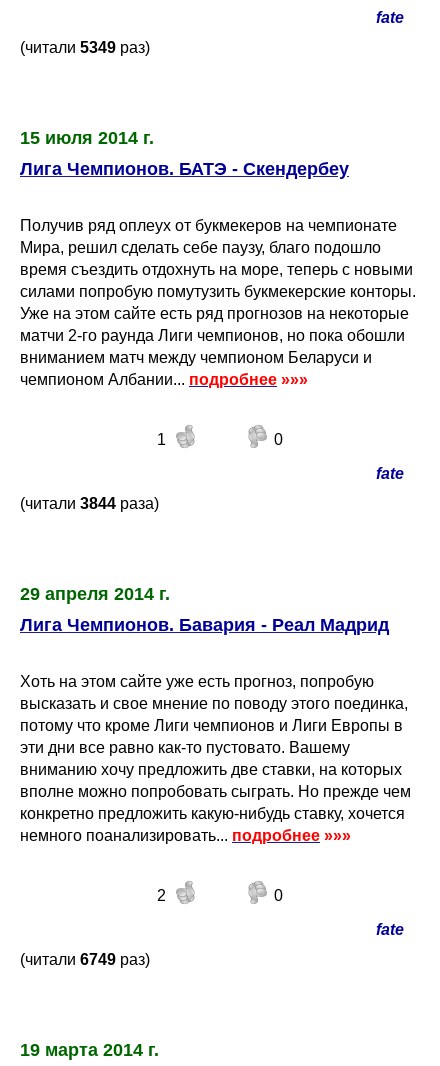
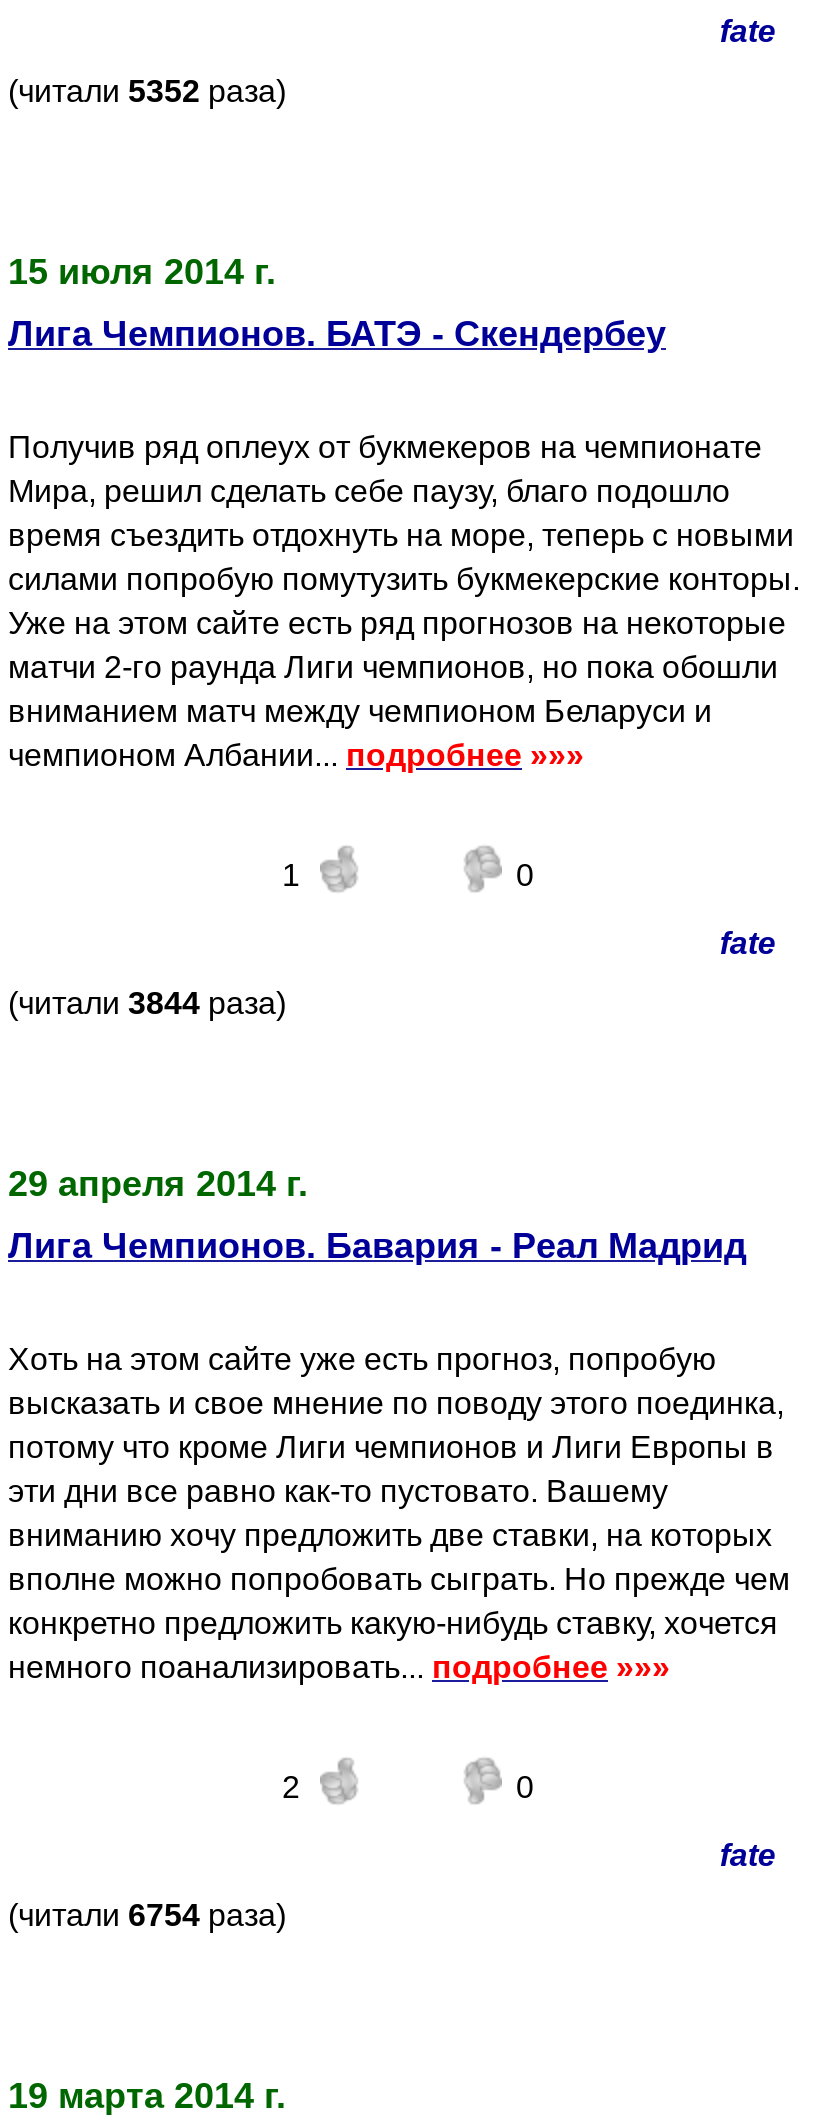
- (читали 5349 раз)
+ (читали 5352 раза)

- (читали 6749 раз)
+ (читали 6754 раза)
